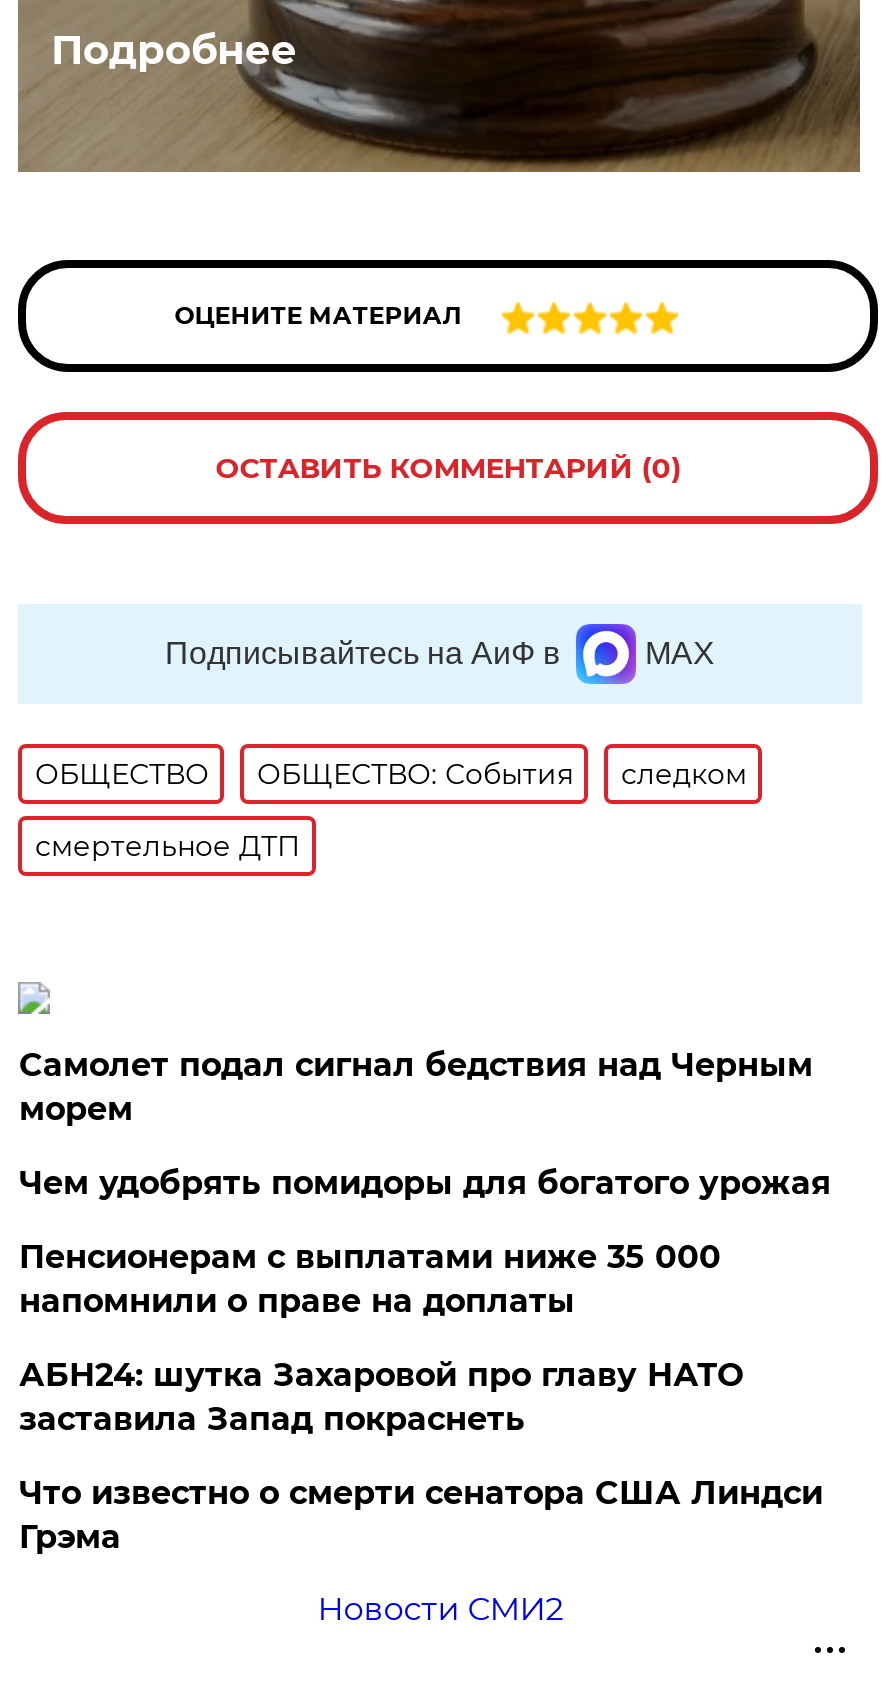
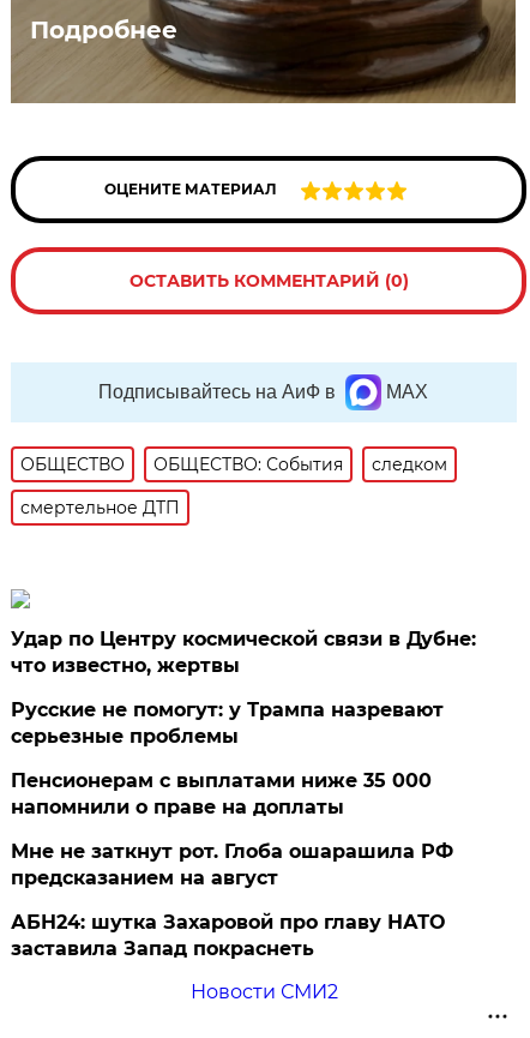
- Самолет подал сигнал бедствия над Черным
- морем
+ Удар по Центру космической связи в Дубне:
+ что известно, жертвы

- Чем удобрять помидоры для богатого урожая
+ Русские не помогут: у Трампа назревают
+ серьезные проблемы

+ Мне не заткнут рот. Глоба ошарашила РФ
+ предсказанием на август

moved down: АБН24: шутка Захаровой про главу НАТО | заставила Запад покраснеть

- Что известно о смерти сенатора США Линдси
- Грэма
